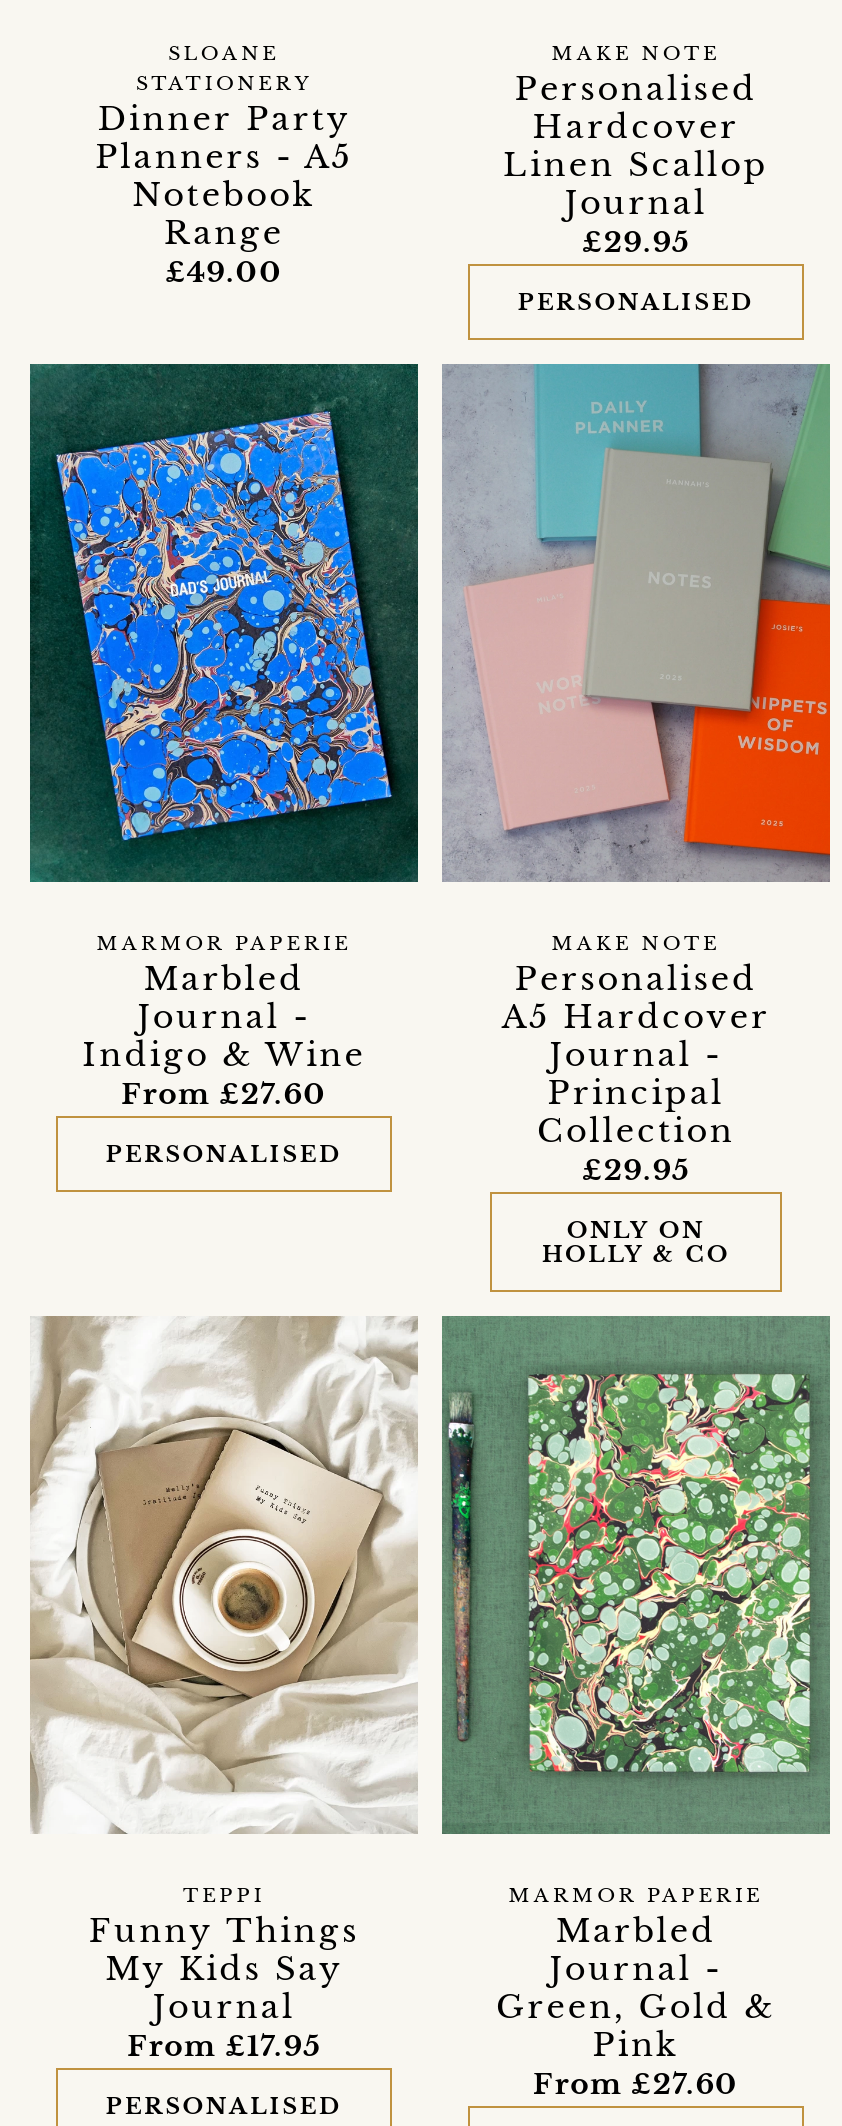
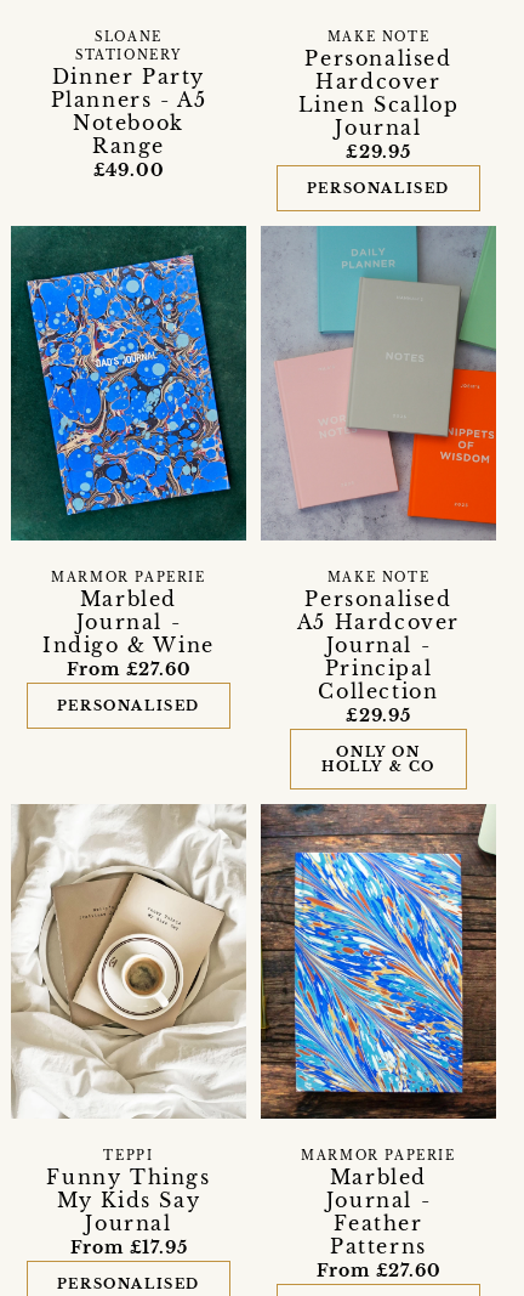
- [image]
+ [image]

- Green, Gold &
- Pink
+ Feather
+ Patterns
